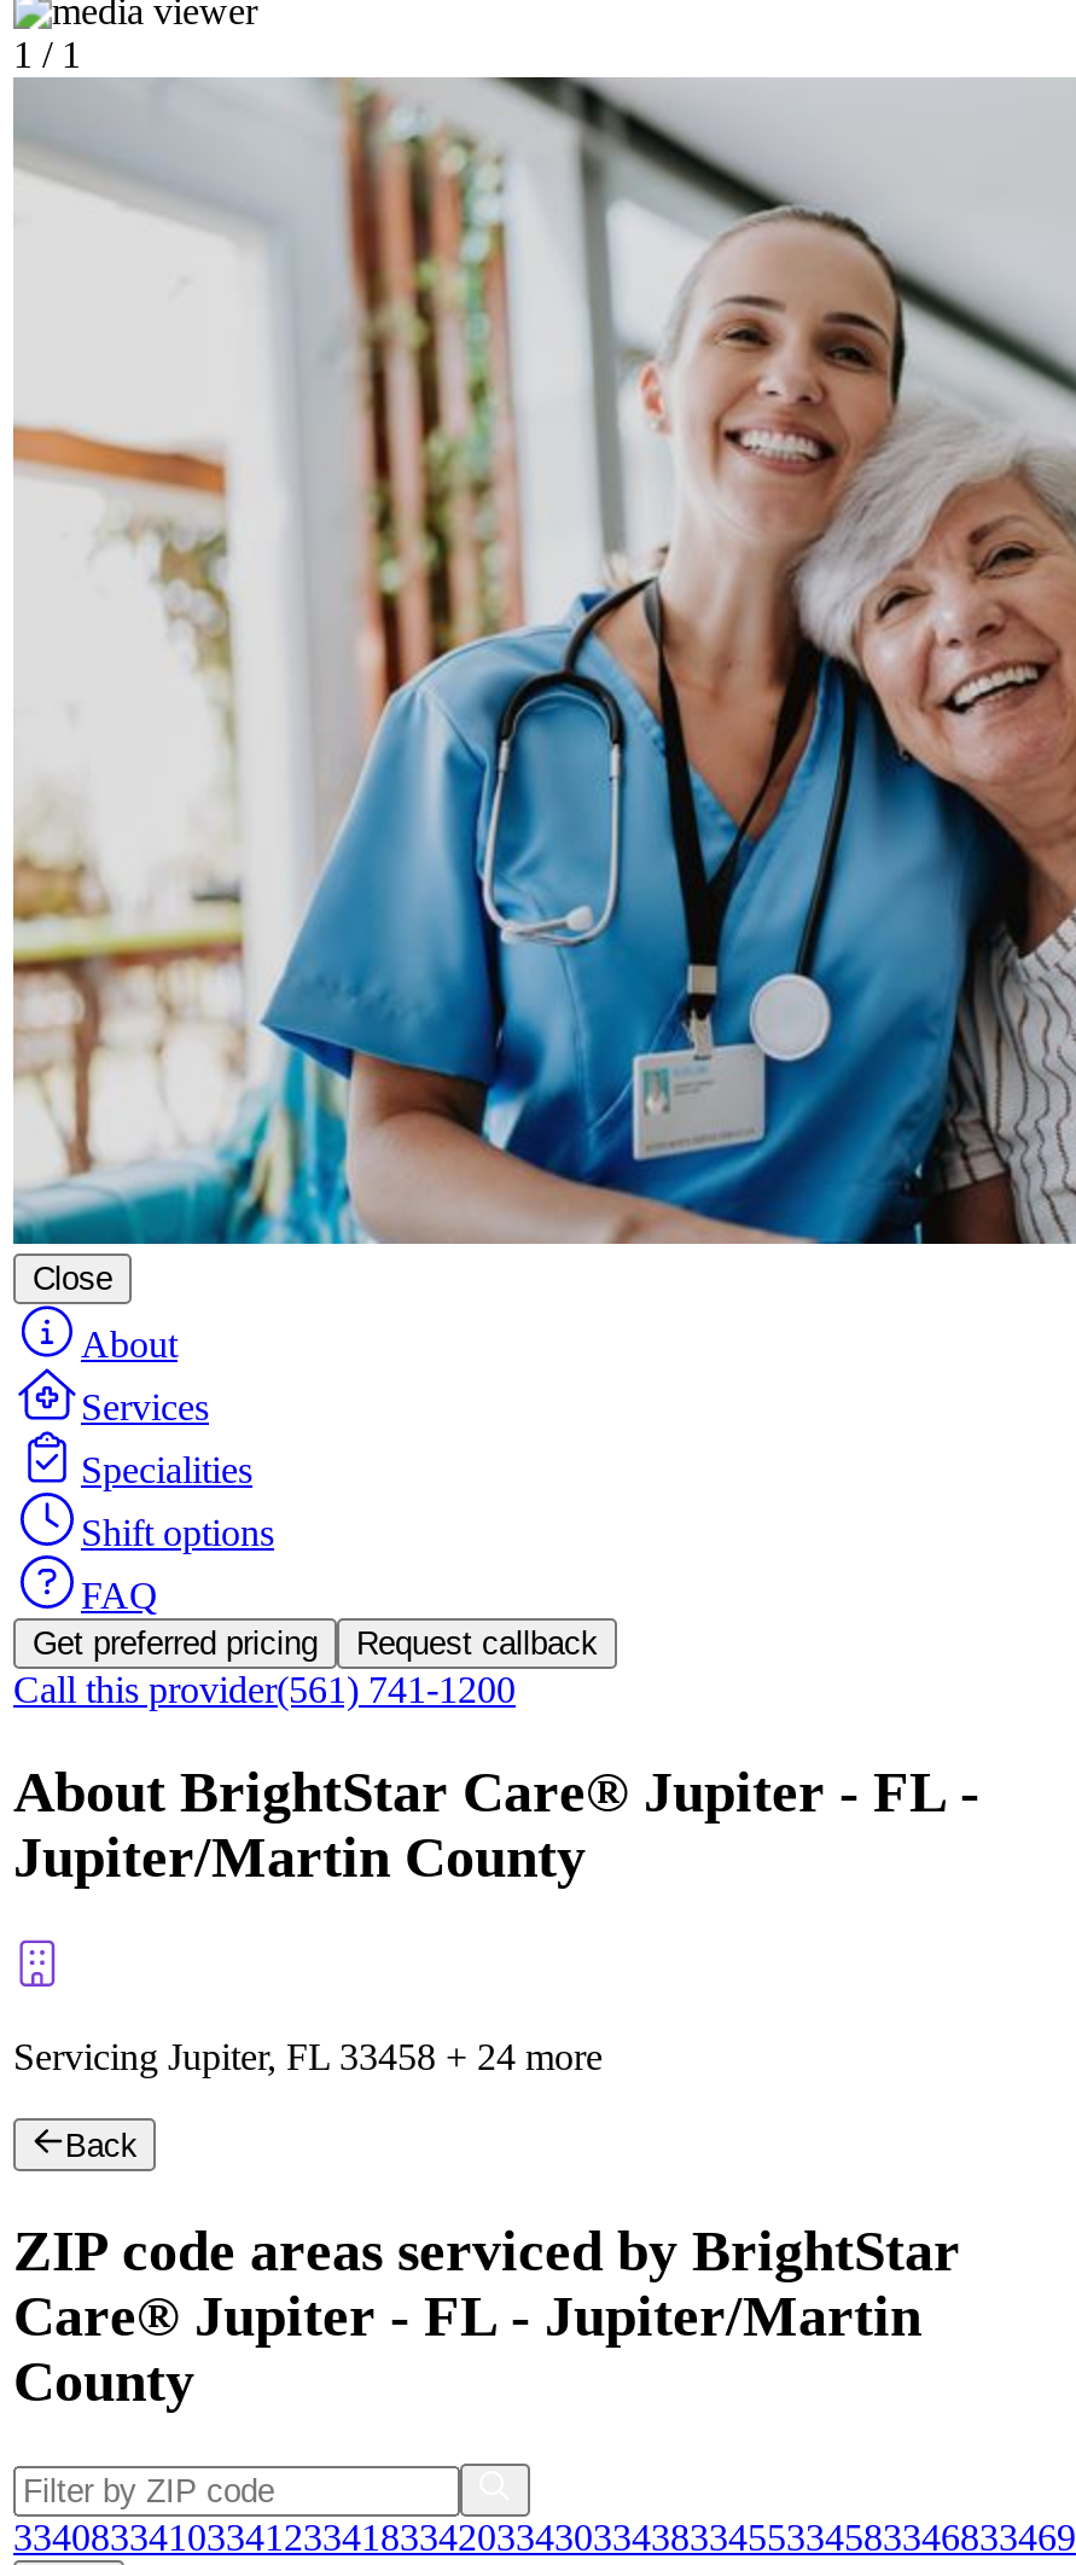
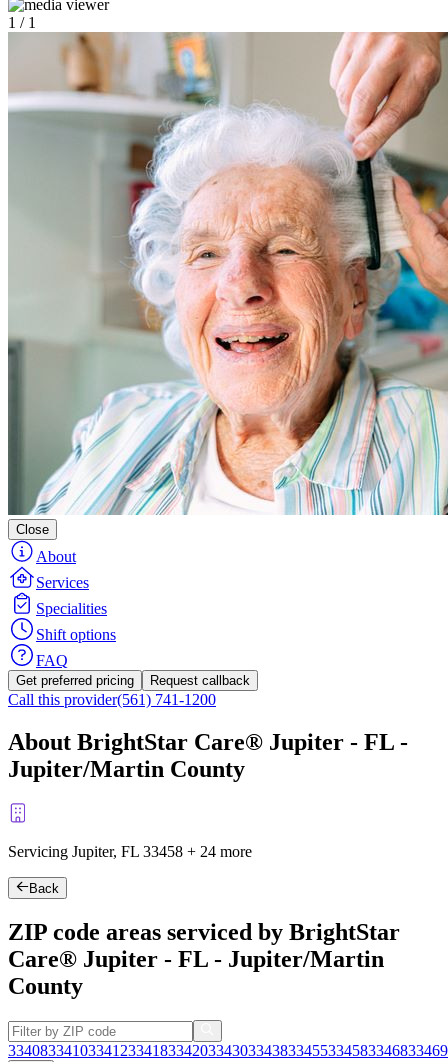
- [image]
+ [image]
